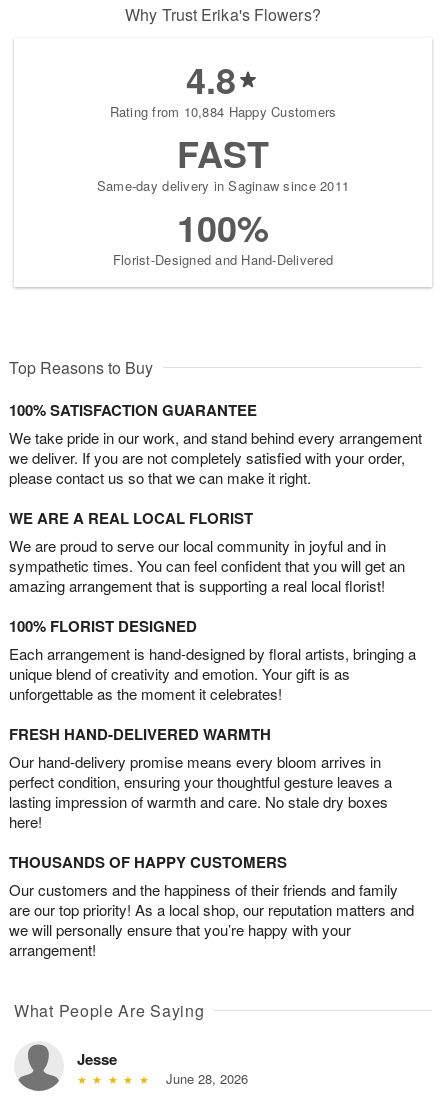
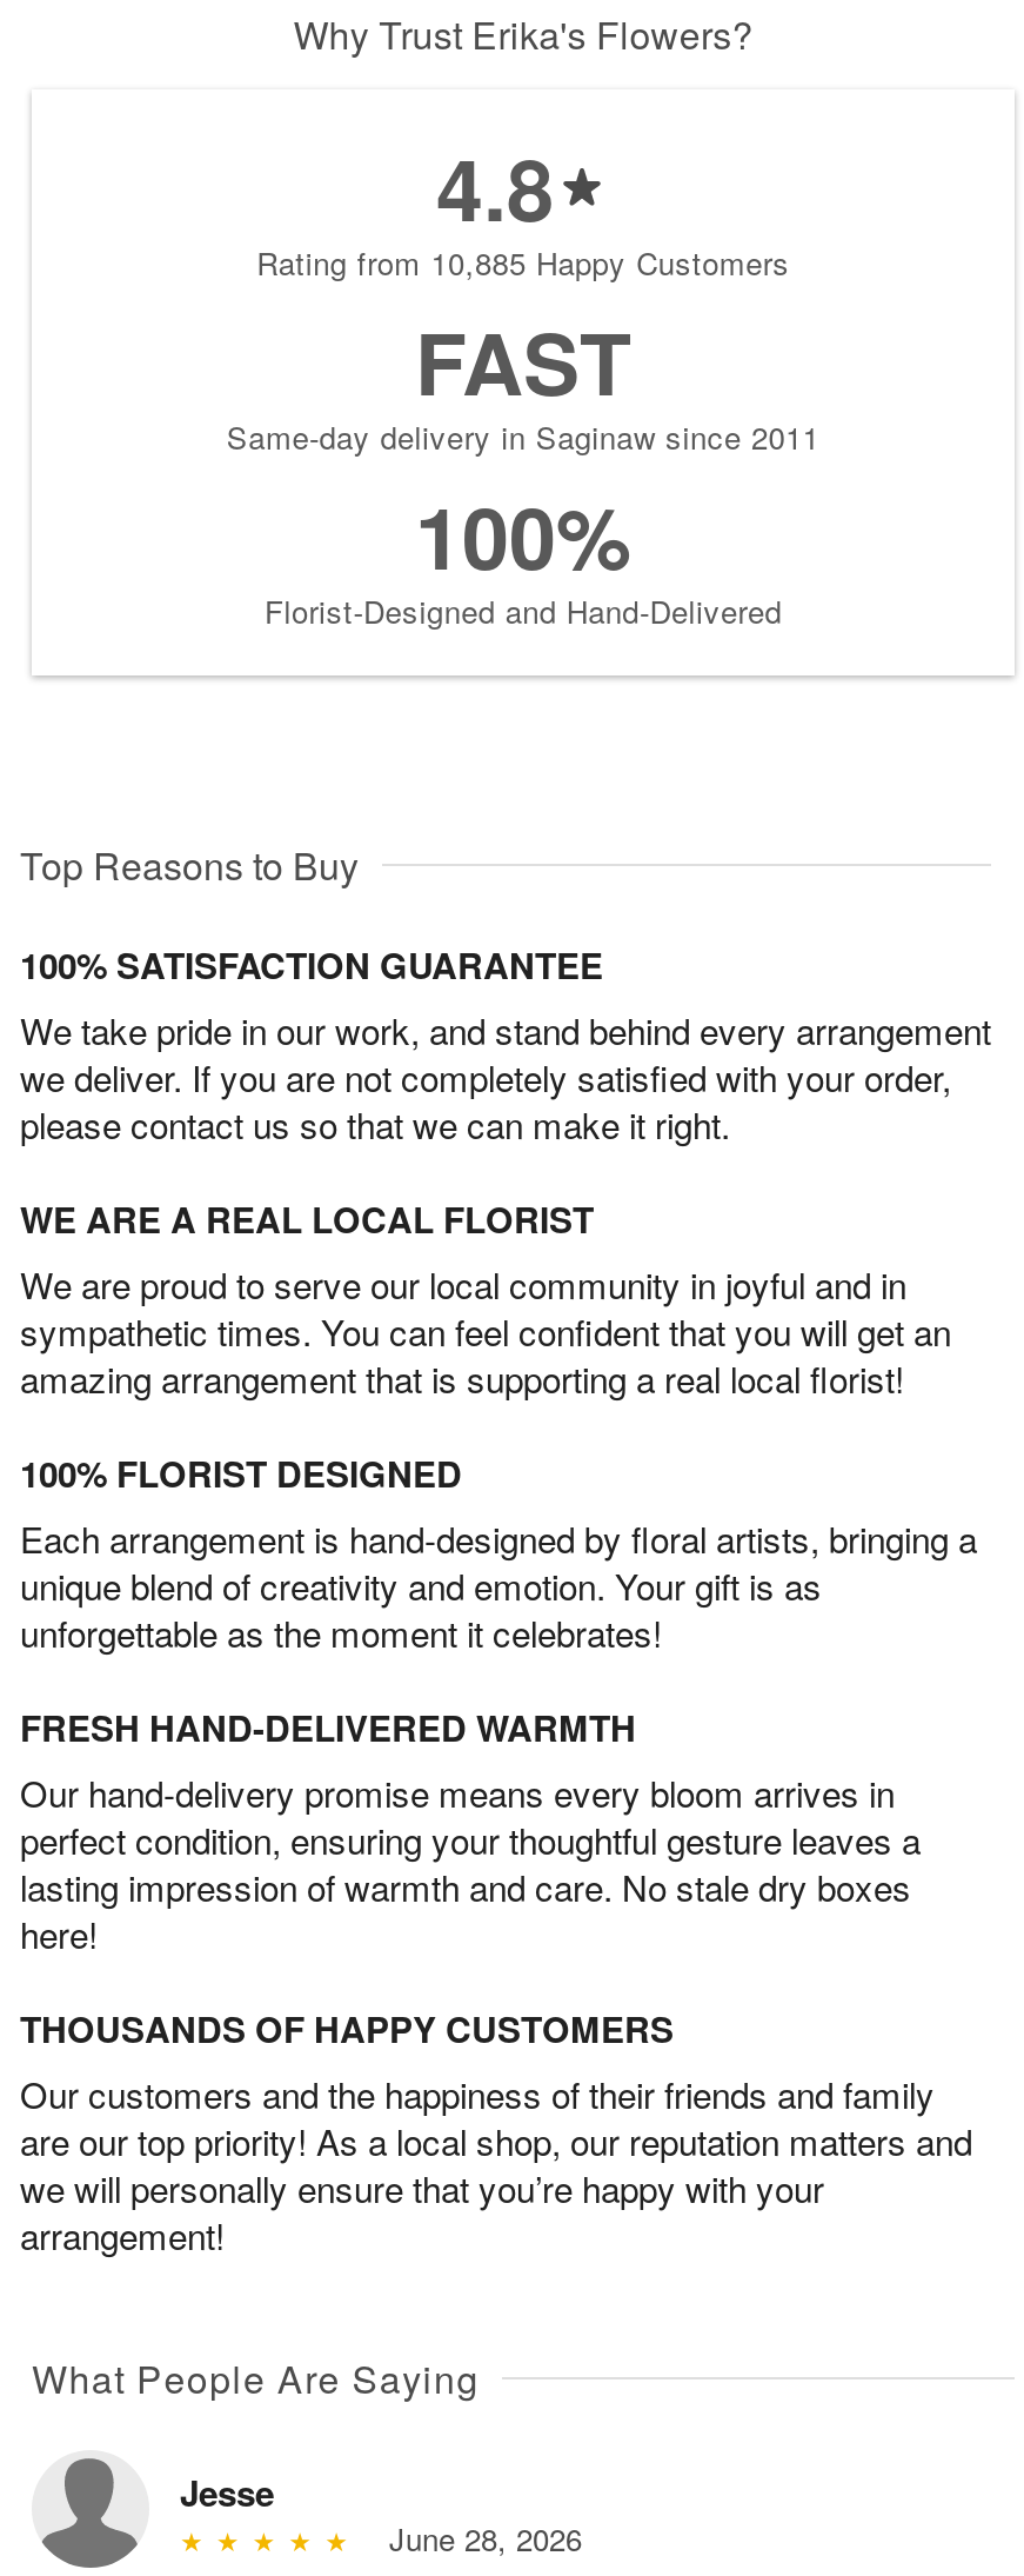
- Rating from 10,884 Happy Customers
+ Rating from 10,885 Happy Customers
